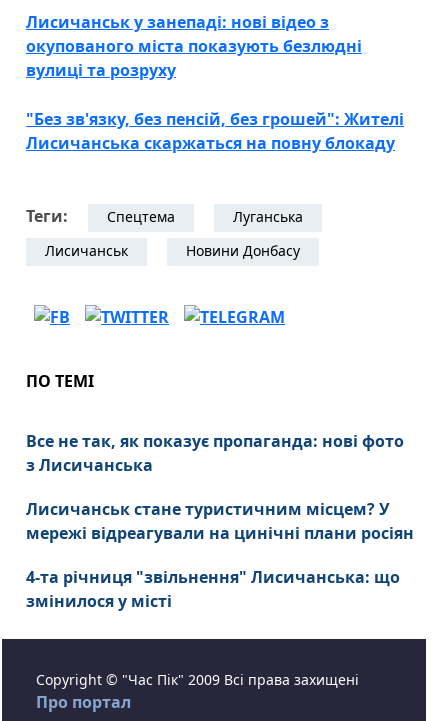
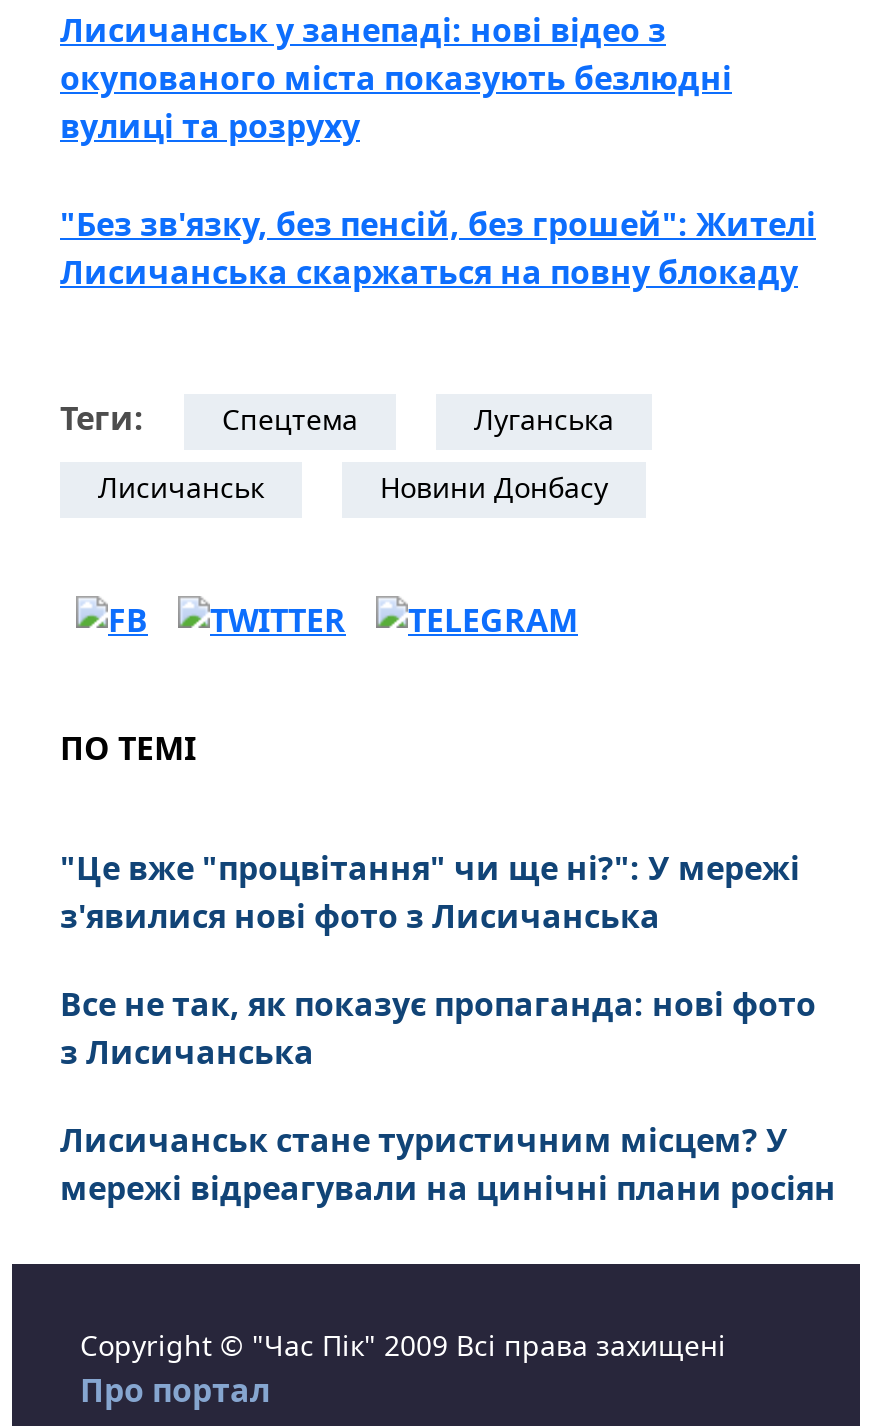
+ "Це вже "процвітання" чи ще ні?": У мережі
+ з'явилися нові фото з Лисичанська

moved down: Все не так, як показує пропаганда: нові фото | з Лисичанська | Лисичанськ стане туристичним місцем? У | мережі відреагували на цинічні плани росіян

- 4-та річниця "звільнення" Лисичанська: що
- змінилося у місті
